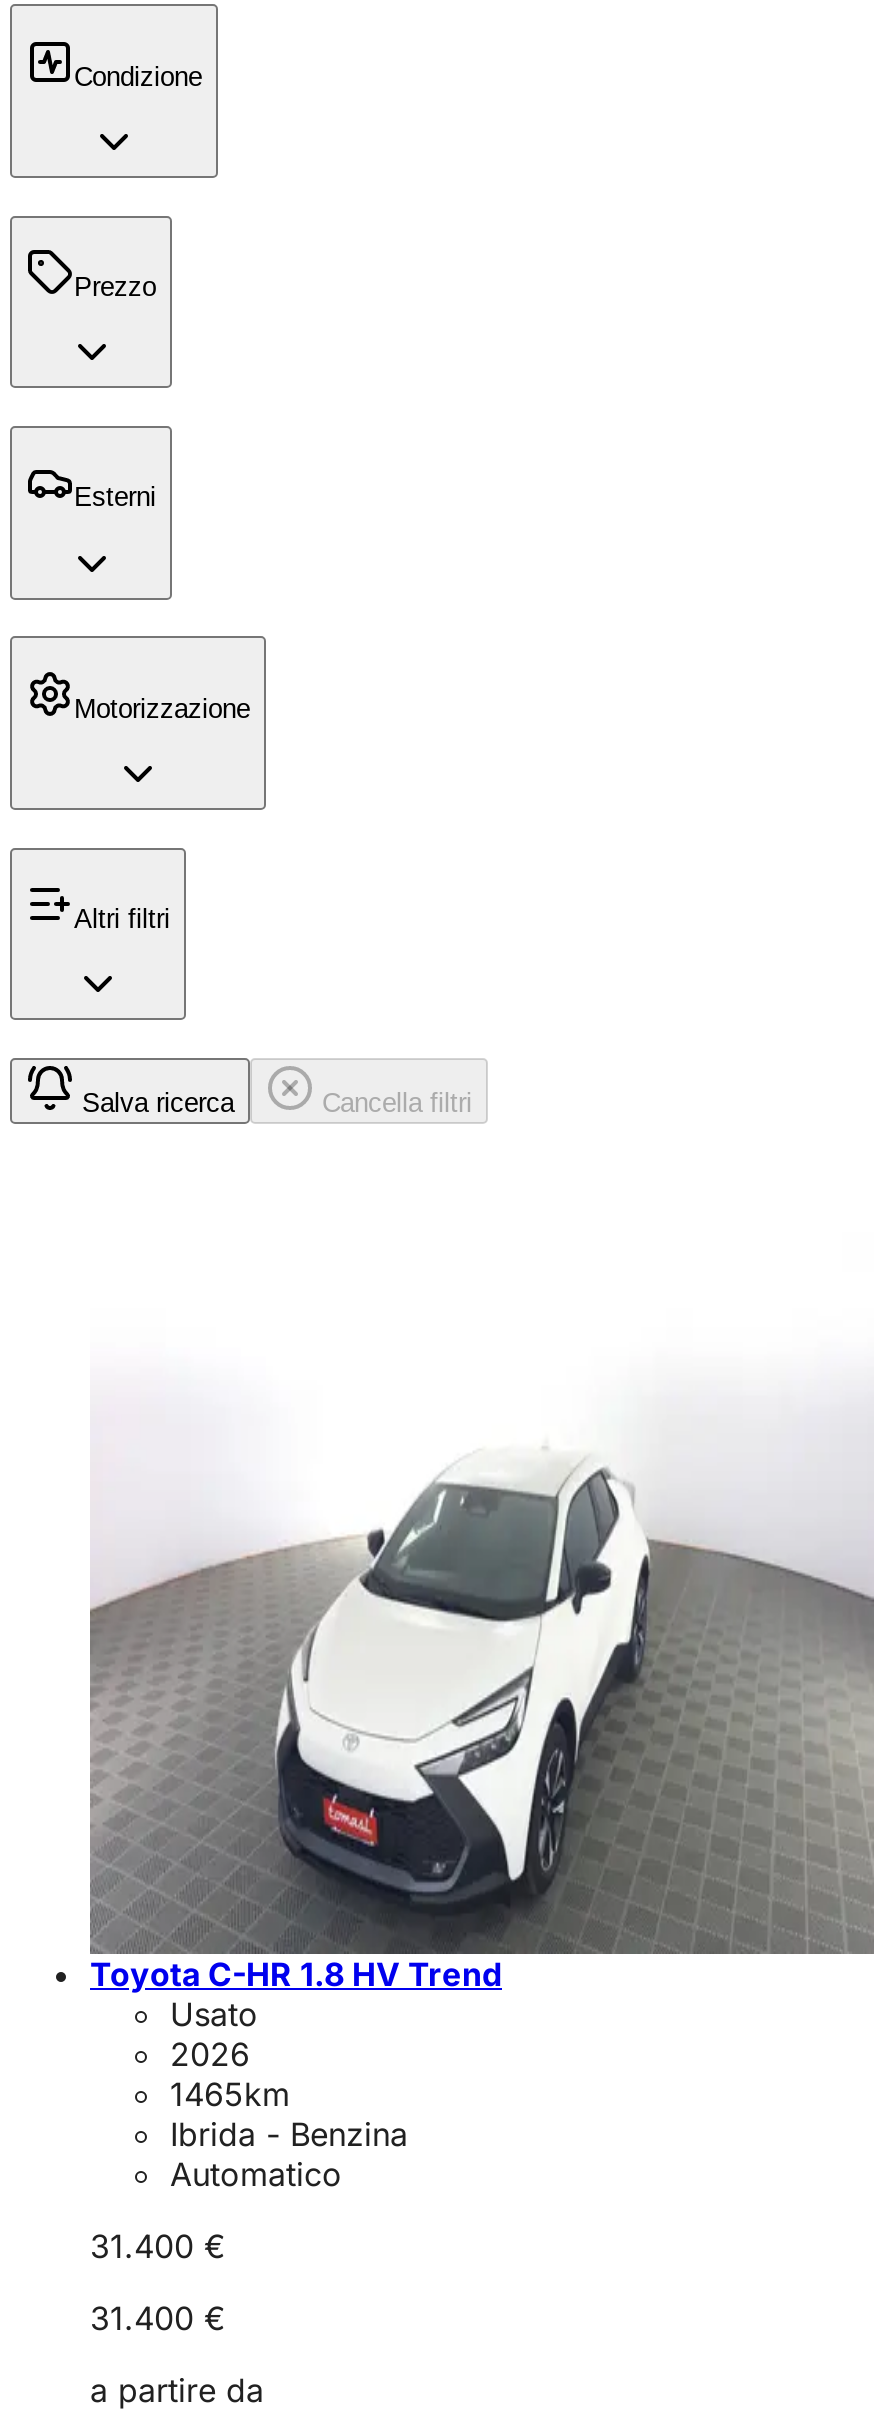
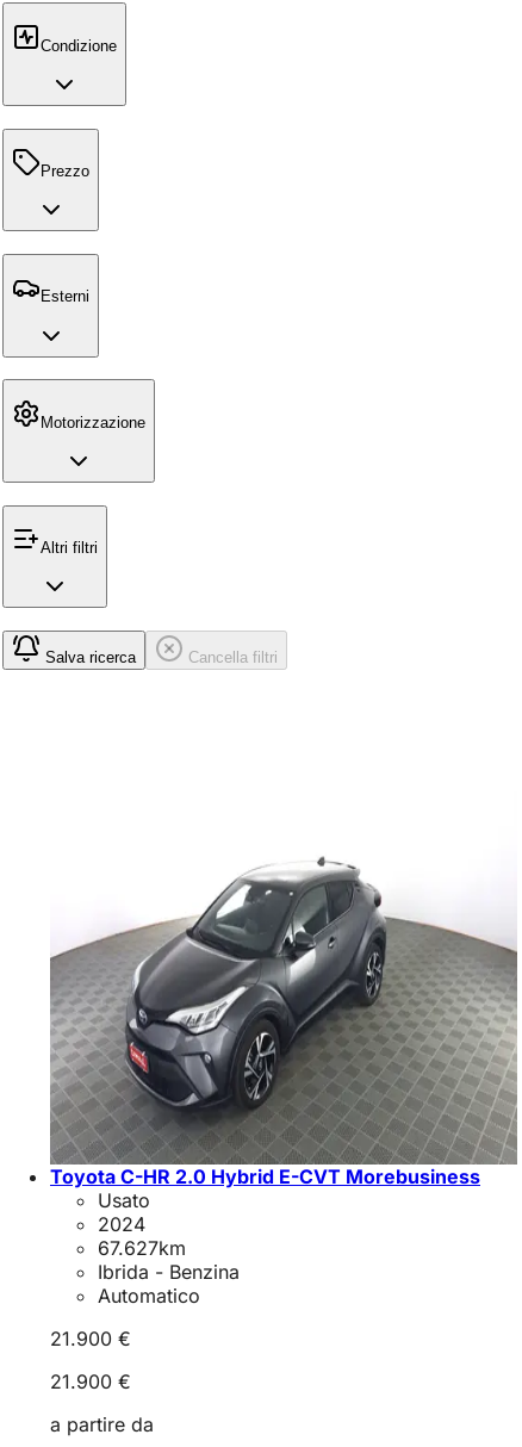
- [image]
- Toyota C-HR 1.8 HV Trend
+ [image]
+ Toyota C-HR 2.0 Hybrid E-CVT Morebusiness

- 2026
+ 2024

- 1465km
+ 67.627km

- 31.400 €
+ 21.900 €

- 31.400 €
+ 21.900 €
